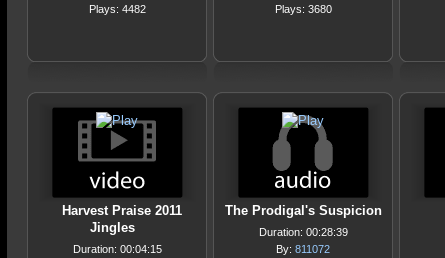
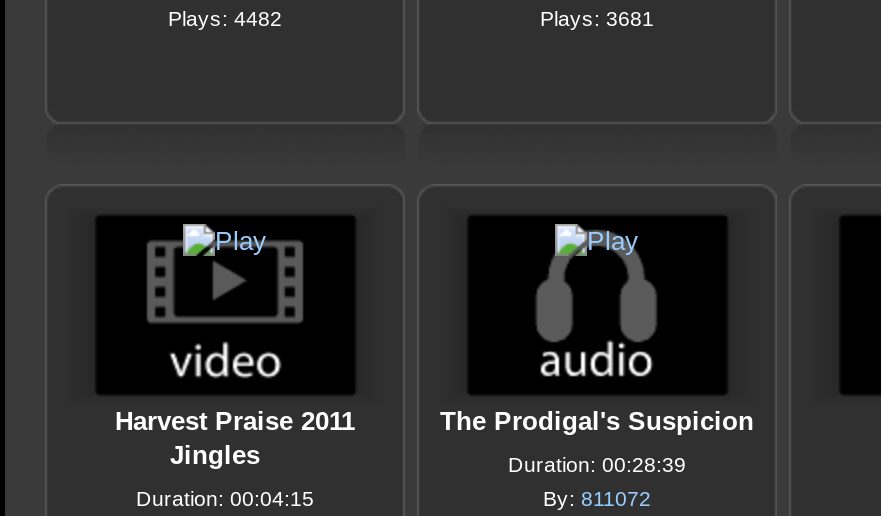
- Plays: 3680
+ Plays: 3681
